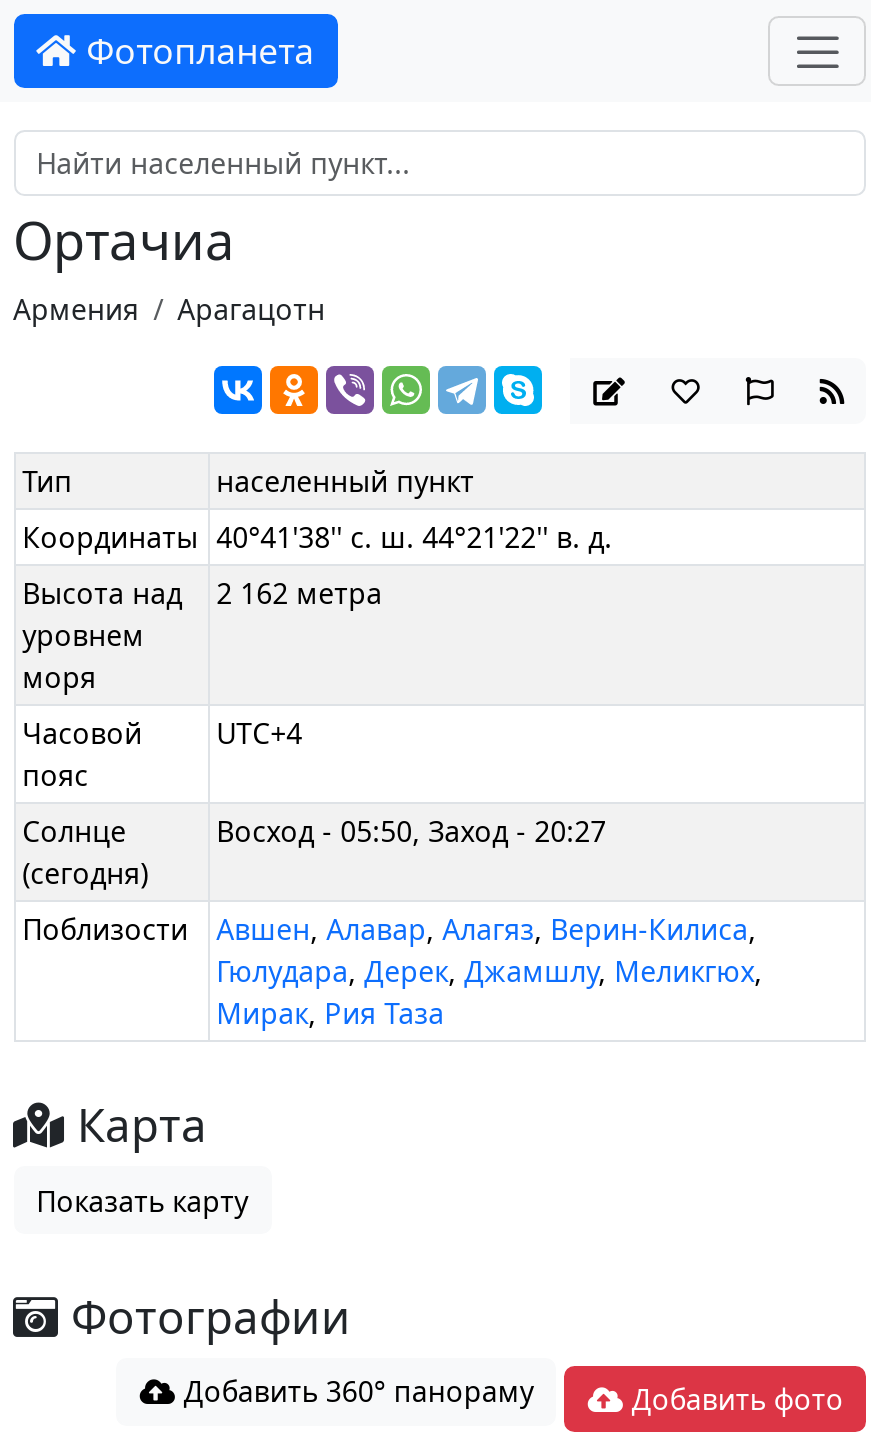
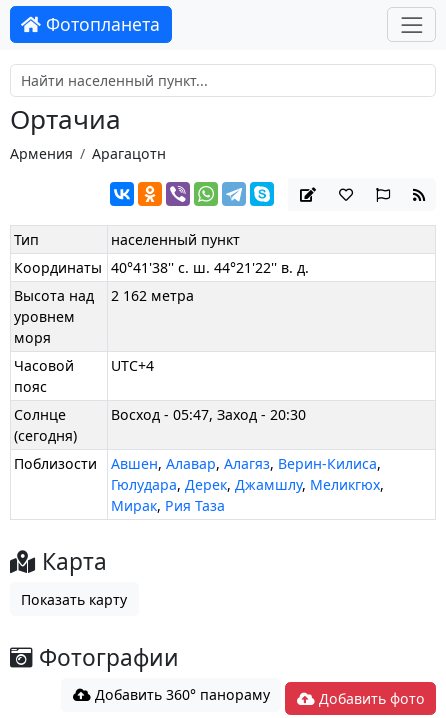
- Восход - 05:50, Заход - 20:27
+ Восход - 05:47, Заход - 20:30
